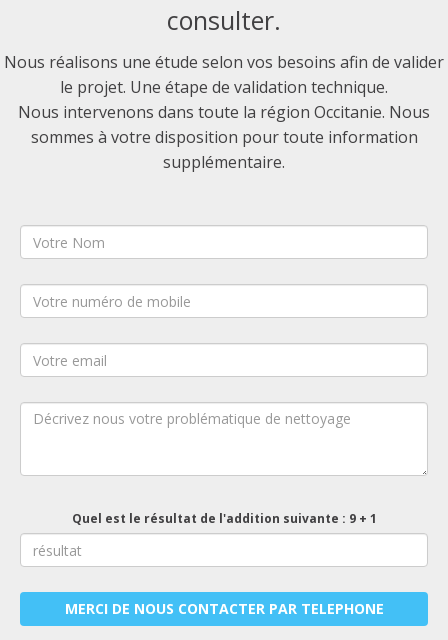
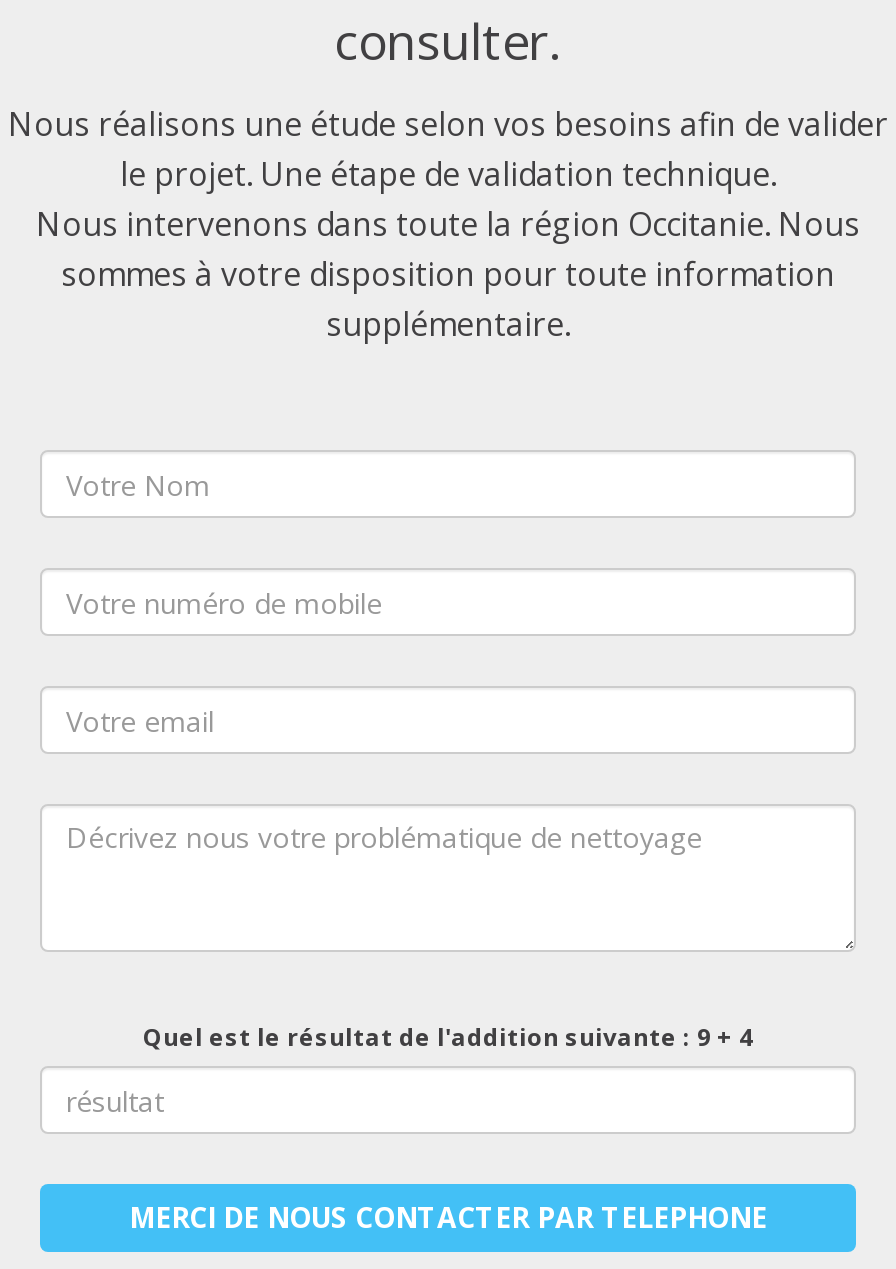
- Quel est le résultat de l'addition suivante : 9 + 1
+ Quel est le résultat de l'addition suivante : 9 + 4
